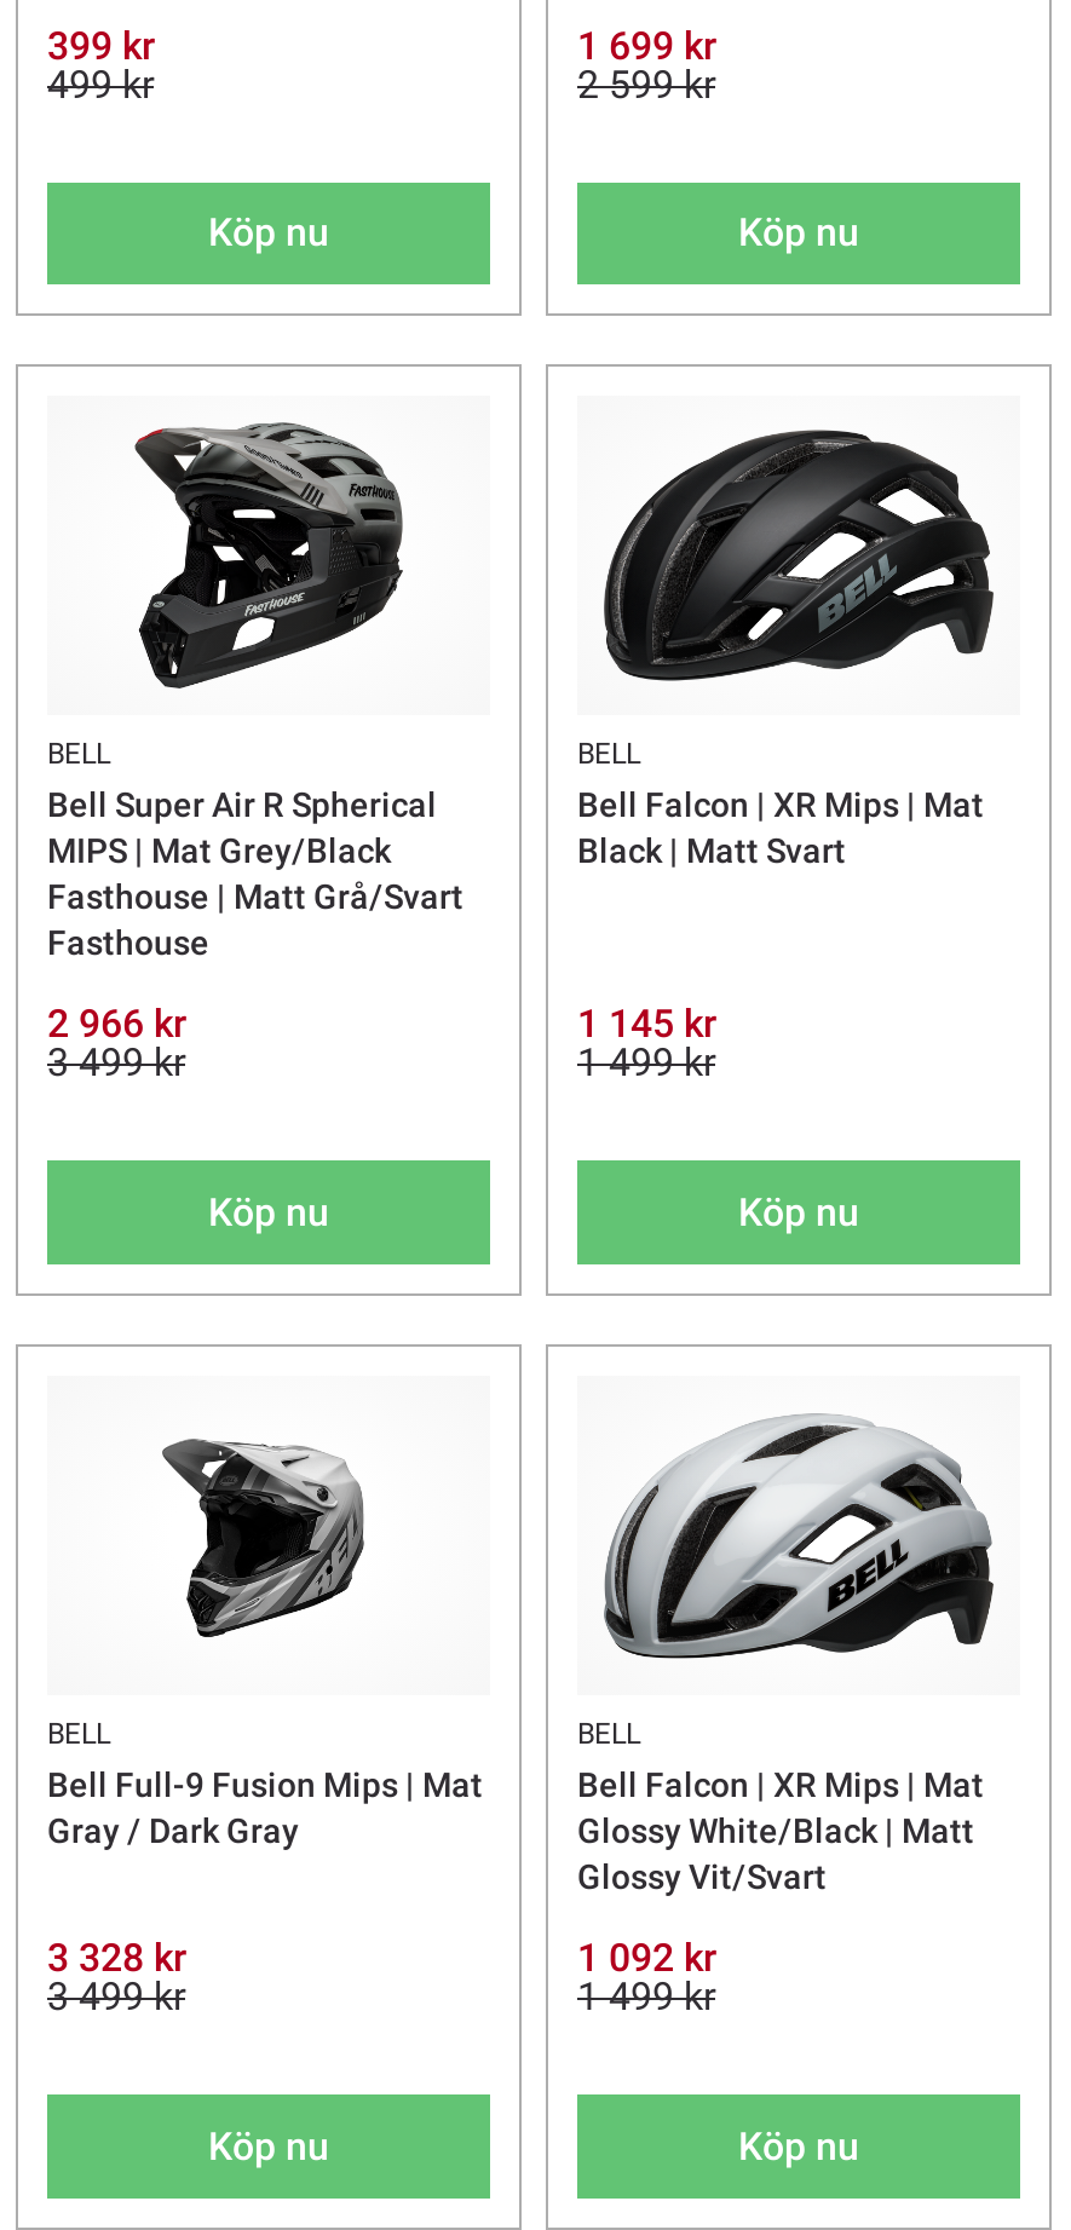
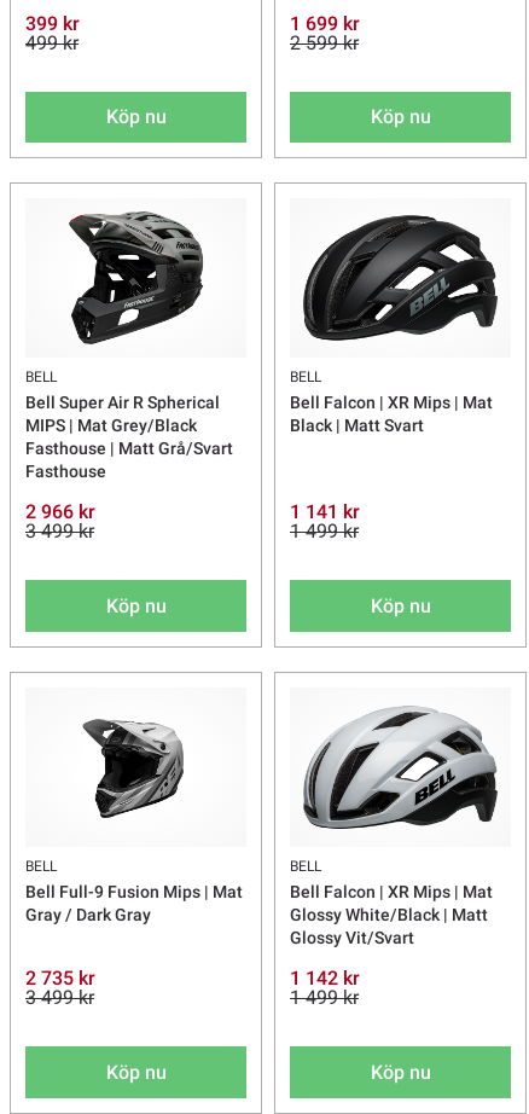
- 1 145 kr
+ 1 141 kr

- 3 328 kr
+ 2 735 kr

- 1 092 kr
+ 1 142 kr
